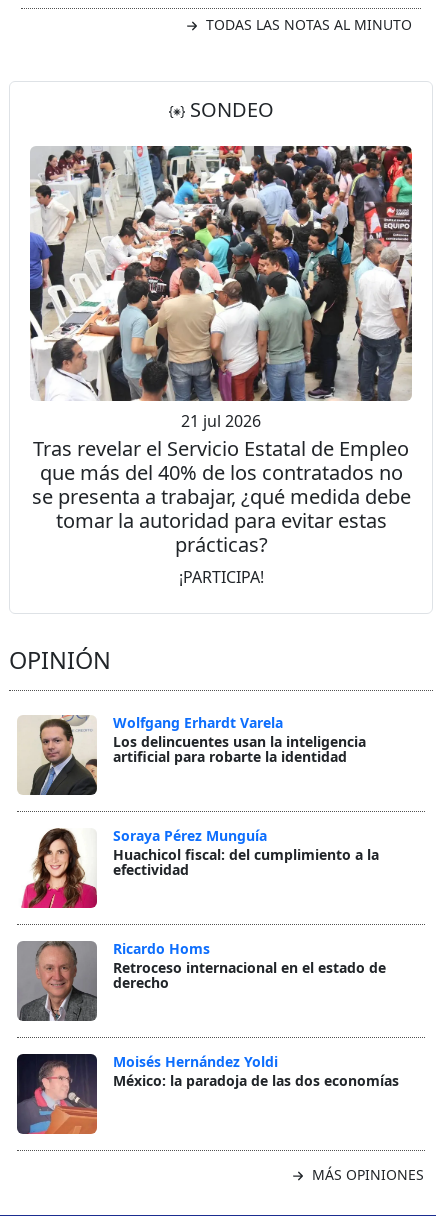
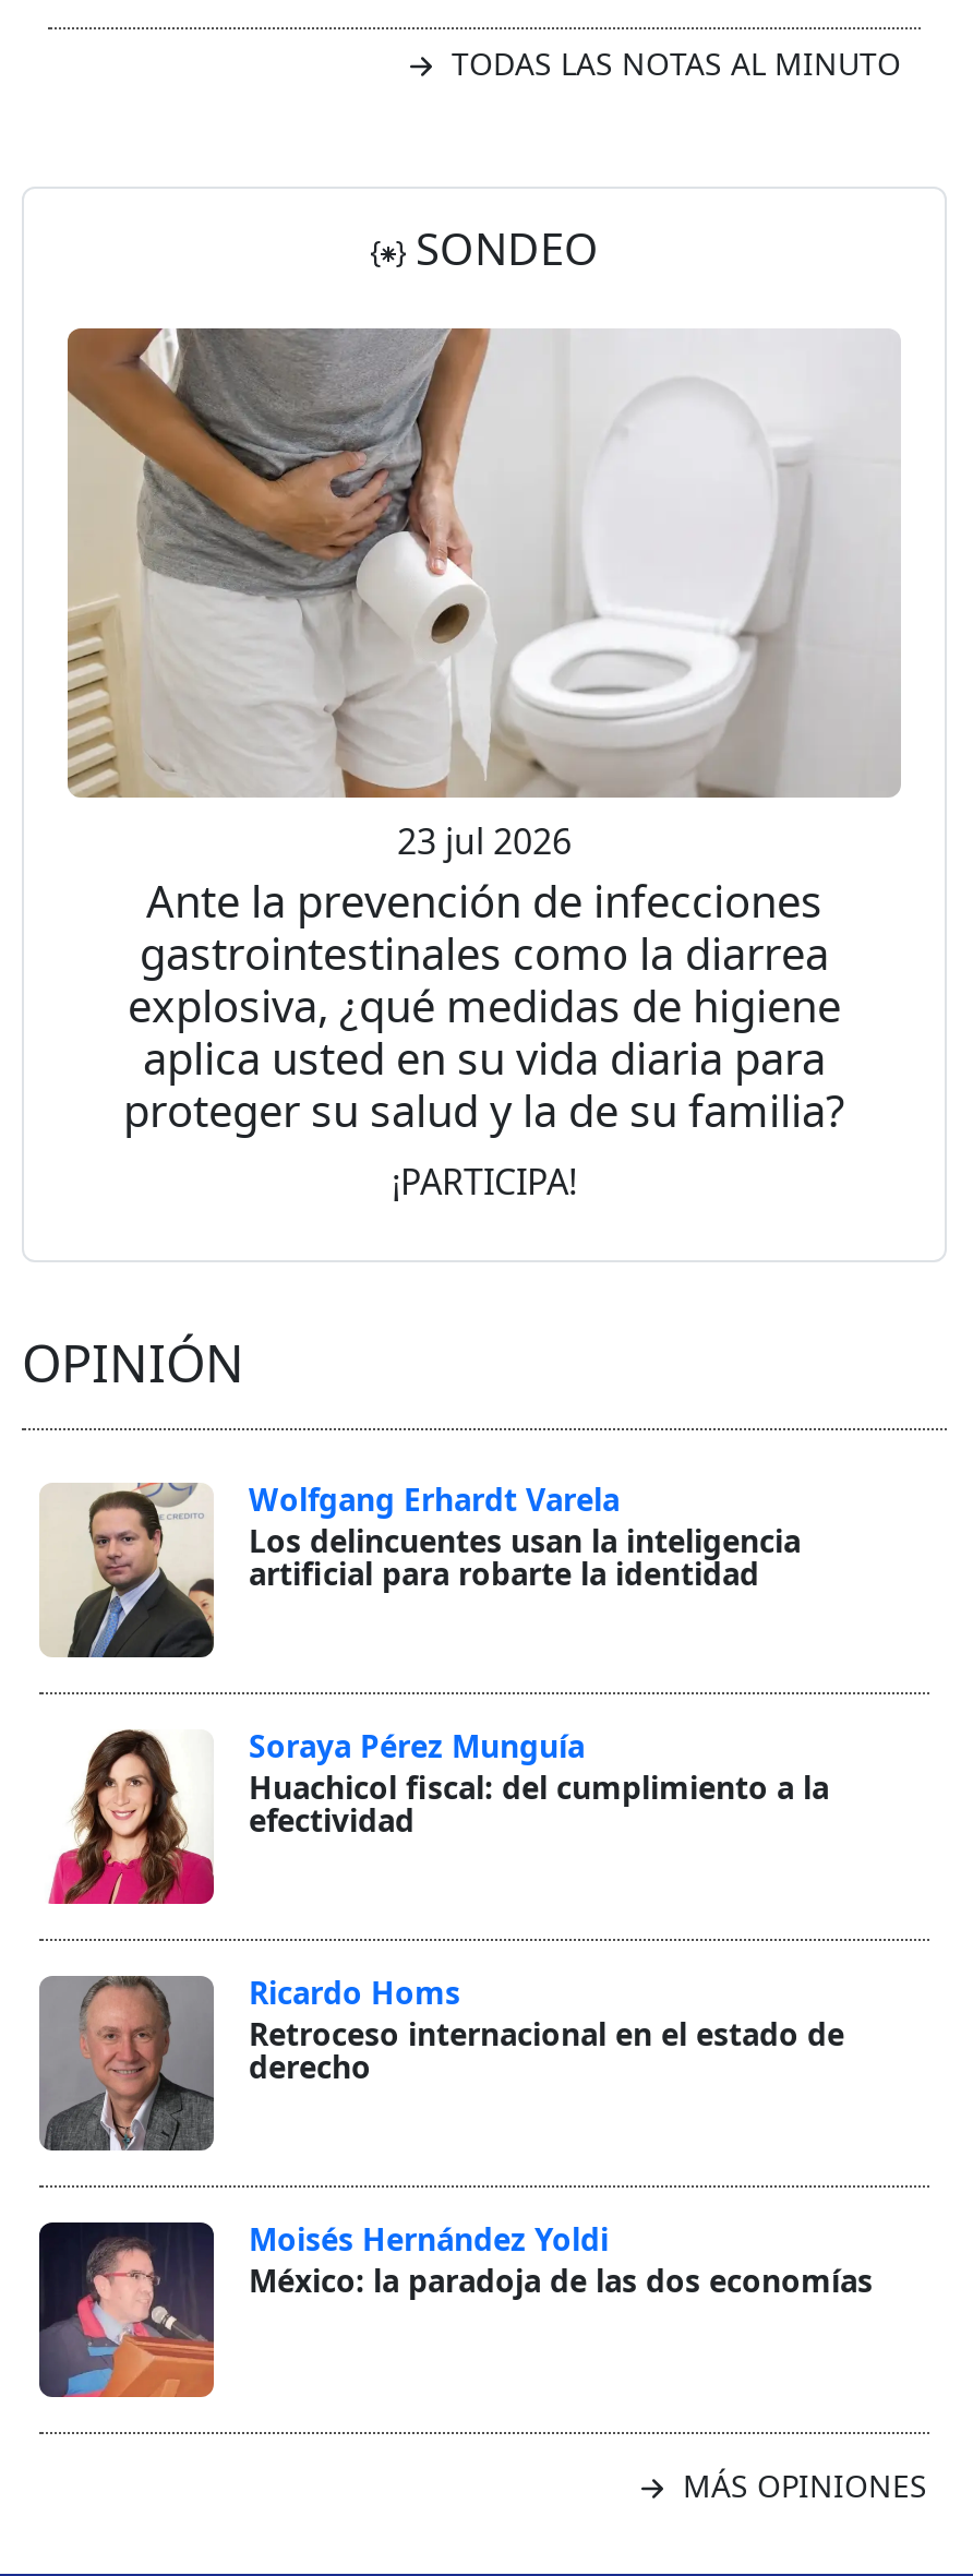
- [image]
- 21 jul 2026
- Tras revelar el Servicio Estatal de Empleo
- que más del 40% de los contratados no
- se presenta a trabajar, ¿qué medida debe
- tomar la autoridad para evitar estas
- prácticas?
+ [image]
+ 23 jul 2026
+ Ante la prevención de infecciones
+ gastrointestinales como la diarrea
+ explosiva, ¿qué medidas de higiene
+ aplica usted en su vida diaria para
+ proteger su salud y la de su familia?
